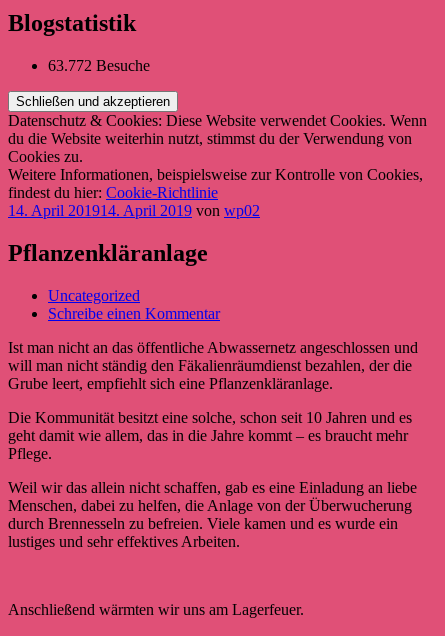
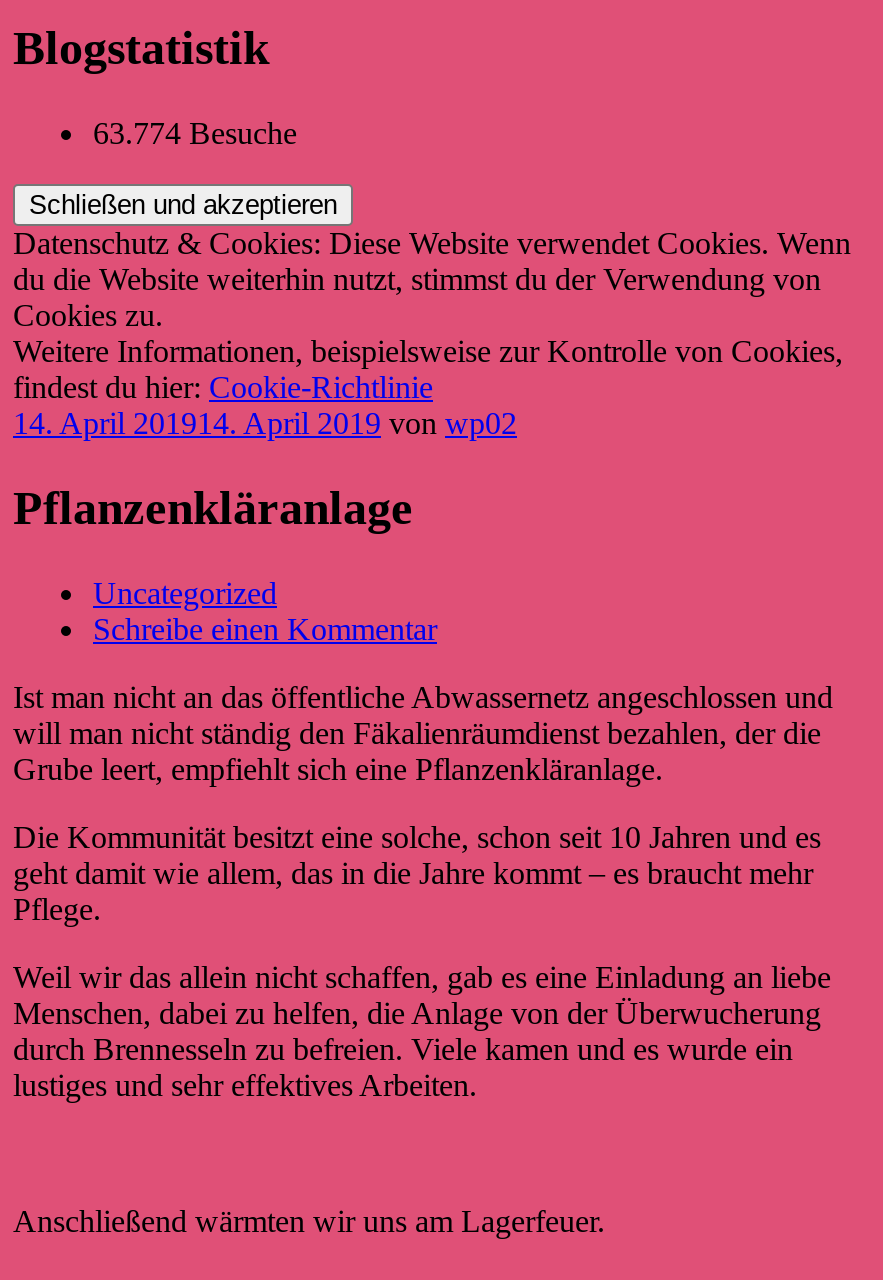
- 63.772 Besuche
+ 63.774 Besuche
